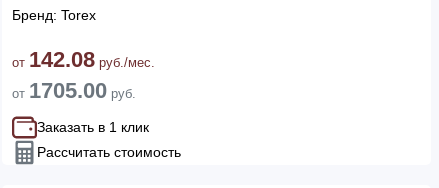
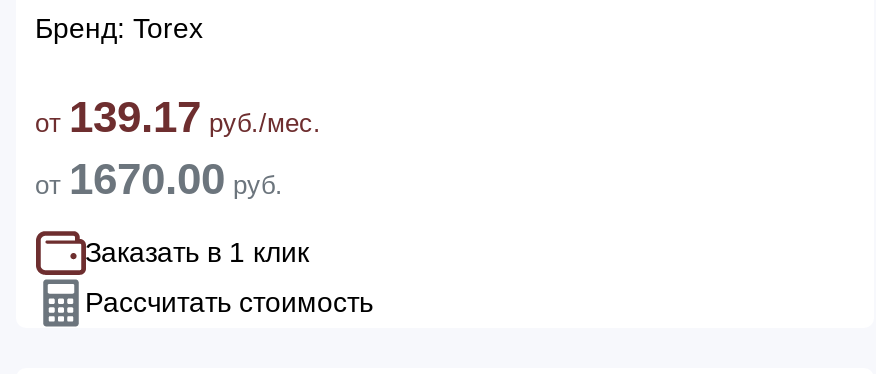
- от 142.08 руб./мес.
+ от 139.17 руб./мес.

- от 1705.00 руб.
+ от 1670.00 руб.
